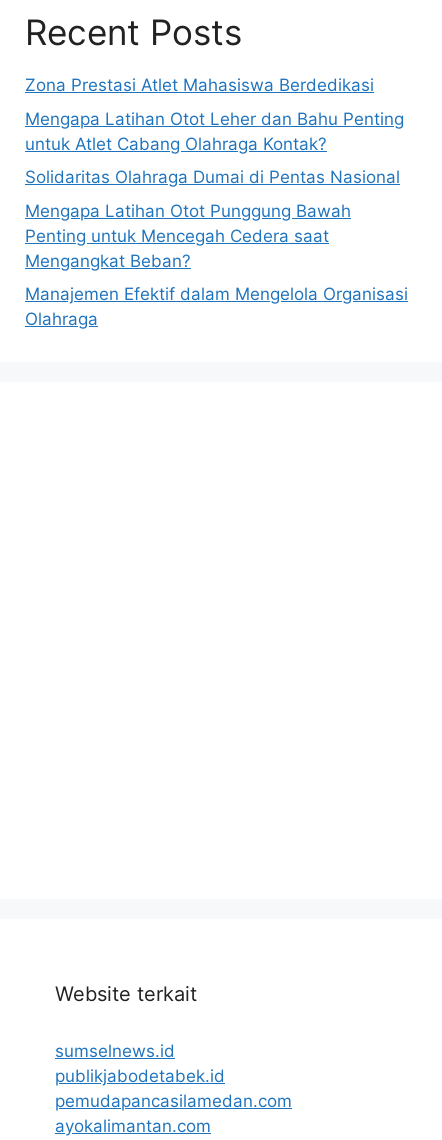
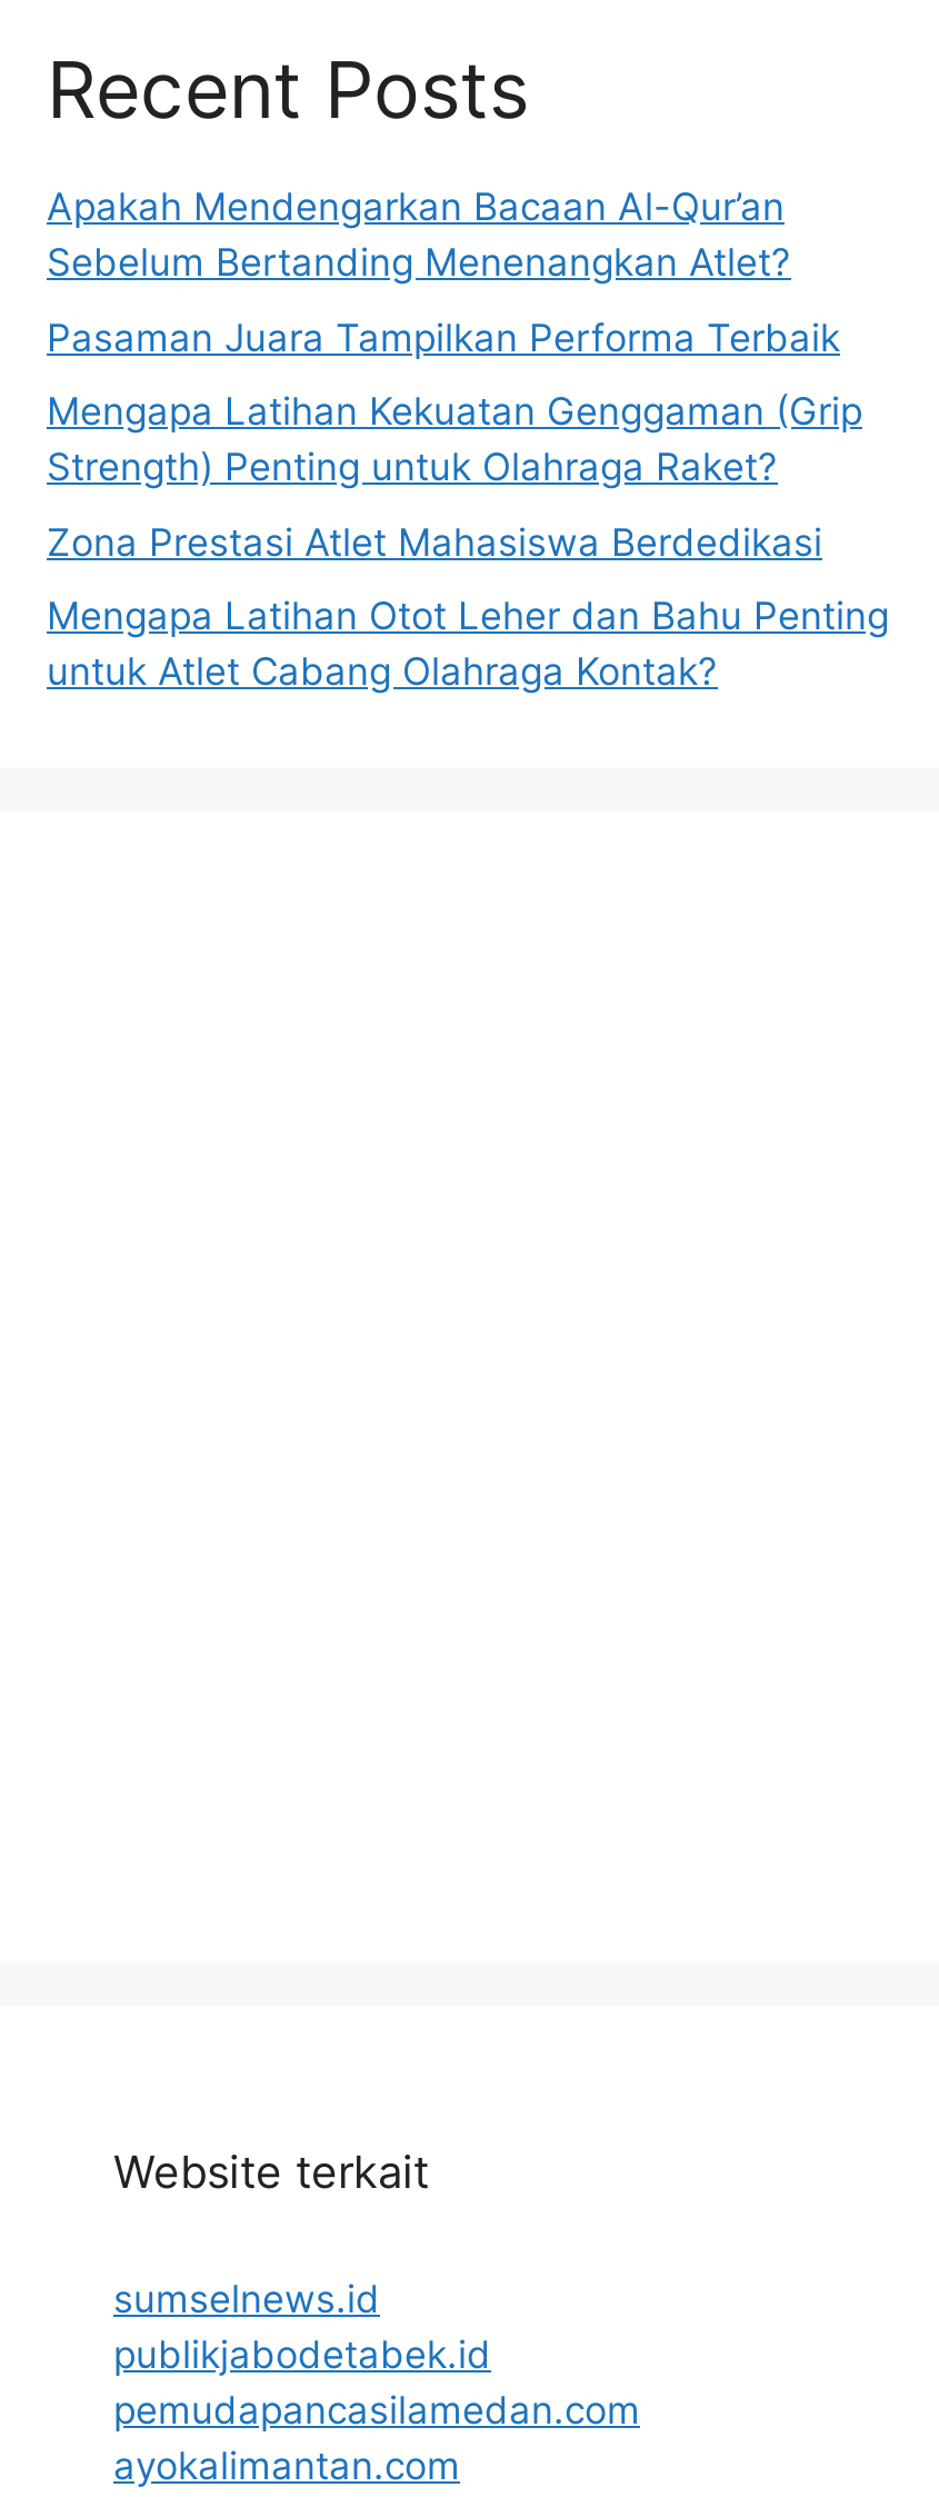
+ Apakah Mendengarkan Bacaan Al-Qur’an
+ Sebelum Bertanding Menenangkan Atlet?
+ Pasaman Juara Tampilkan Performa Terbaik
+ Mengapa Latihan Kekuatan Genggaman (Grip
+ Strength) Penting untuk Olahraga Raket?

moved down: Zona Prestasi Atlet Mahasiswa Berdedikasi | Mengapa Latihan Otot Leher dan Bahu Penting | untuk Atlet Cabang Olahraga Kontak?

- Solidaritas Olahraga Dumai di Pentas Nasional
- Mengapa Latihan Otot Punggung Bawah
- Penting untuk Mencegah Cedera saat
- Mengangkat Beban?
- Manajemen Efektif dalam Mengelola Organisasi
- Olahraga
